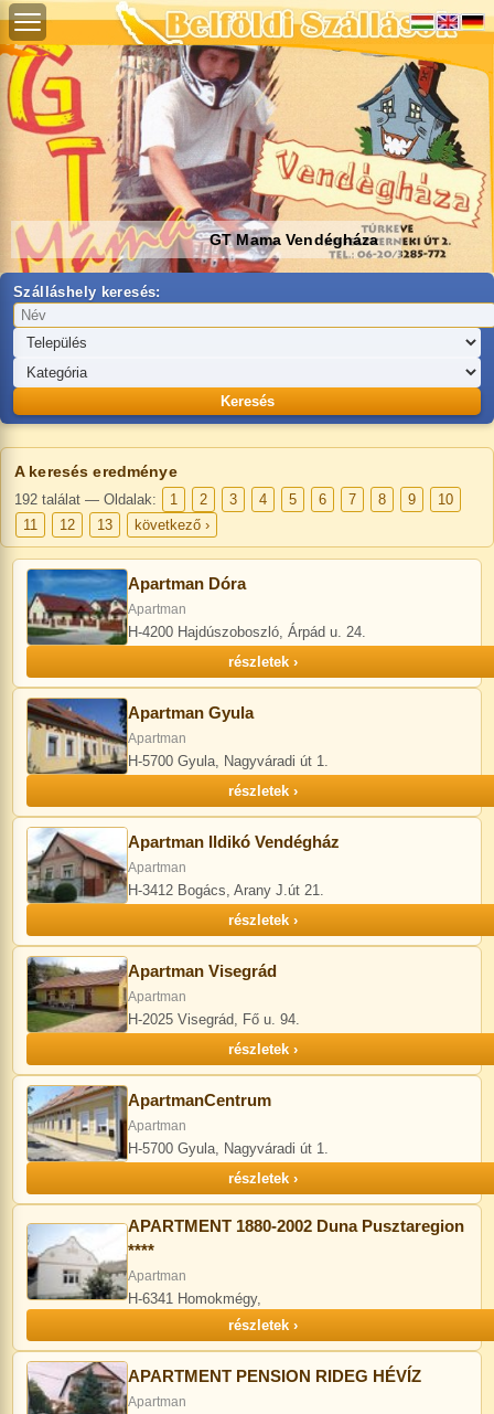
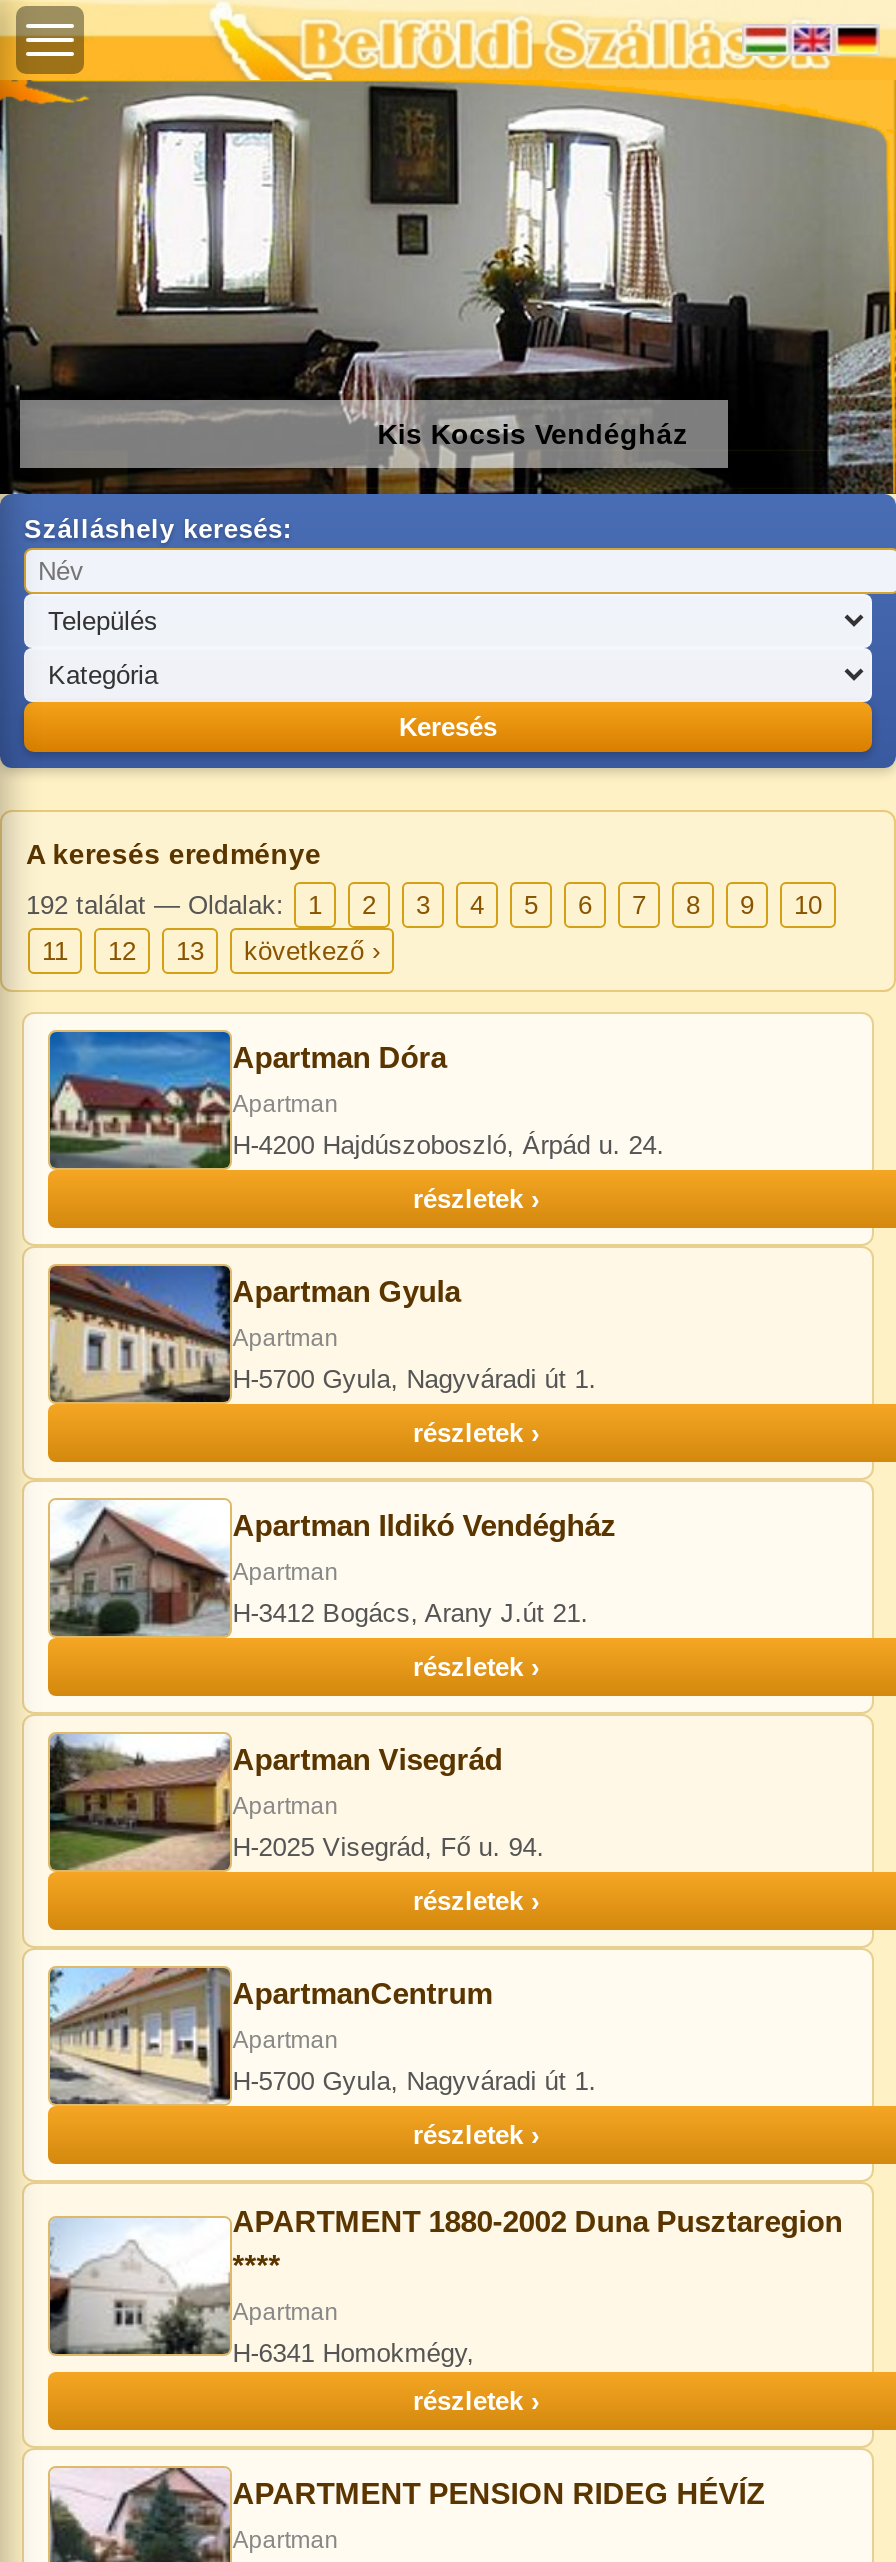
- [image]
- GT Mama Vendégháza
+ [image]
+ Kis Kocsis Vendégház
